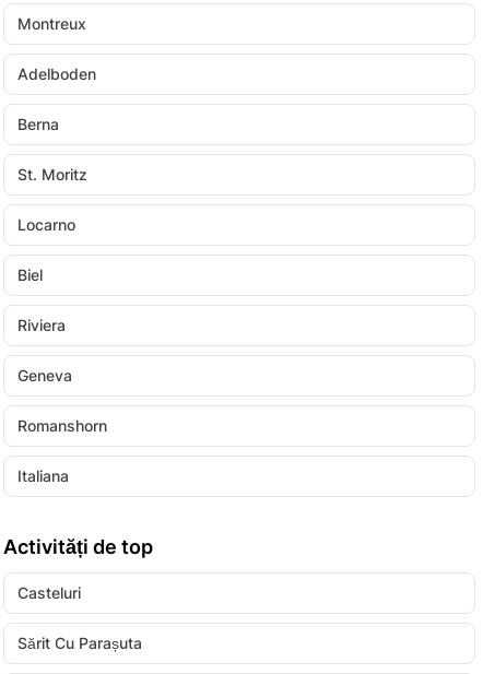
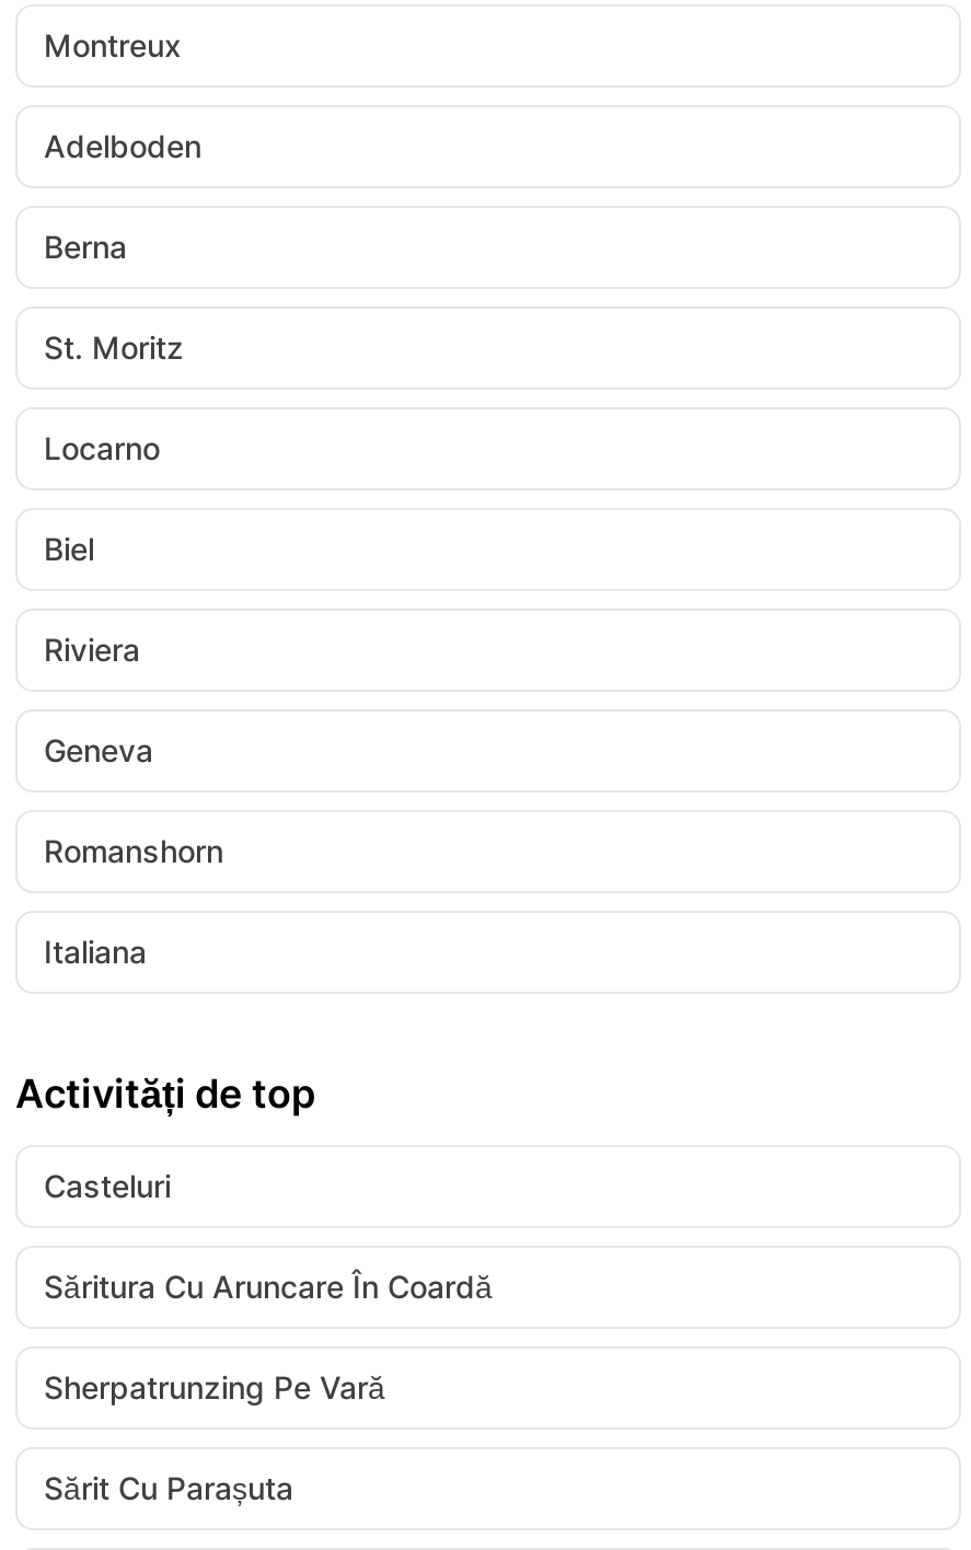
+ Săritura Cu Aruncare În Coardă
+ Sherpatrunzing Pe Vară
